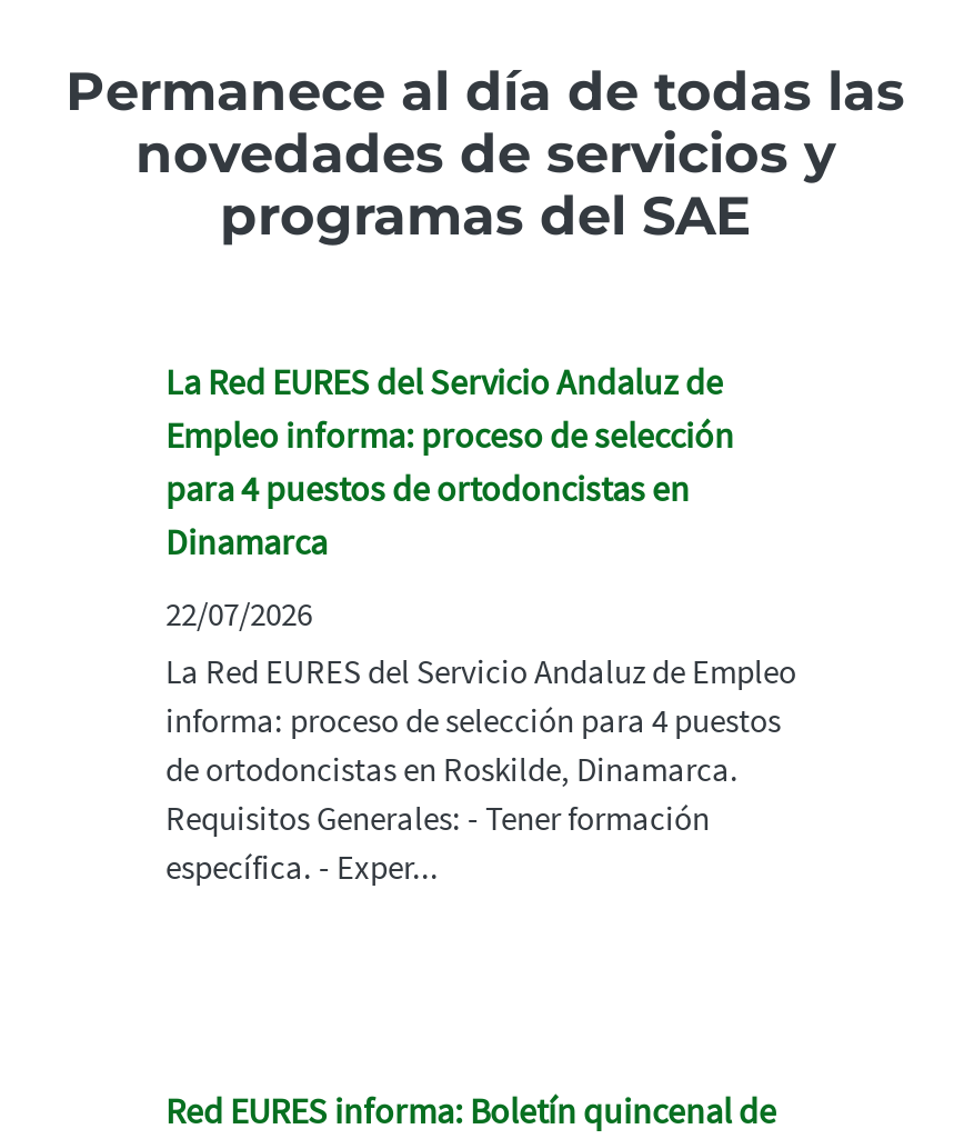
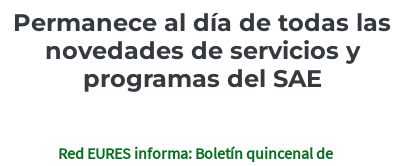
- La Red EURES del Servicio Andaluz de
- Empleo informa: proceso de selección
- para 4 puestos de ortodoncistas en
- Dinamarca
- 22/07/2026
- La Red EURES del Servicio Andaluz de Empleo
- informa: proceso de selección para 4 puestos
- de ortodoncistas en Roskilde, Dinamarca.
- Requisitos Generales: - Tener formación
- específica. - Exper...
